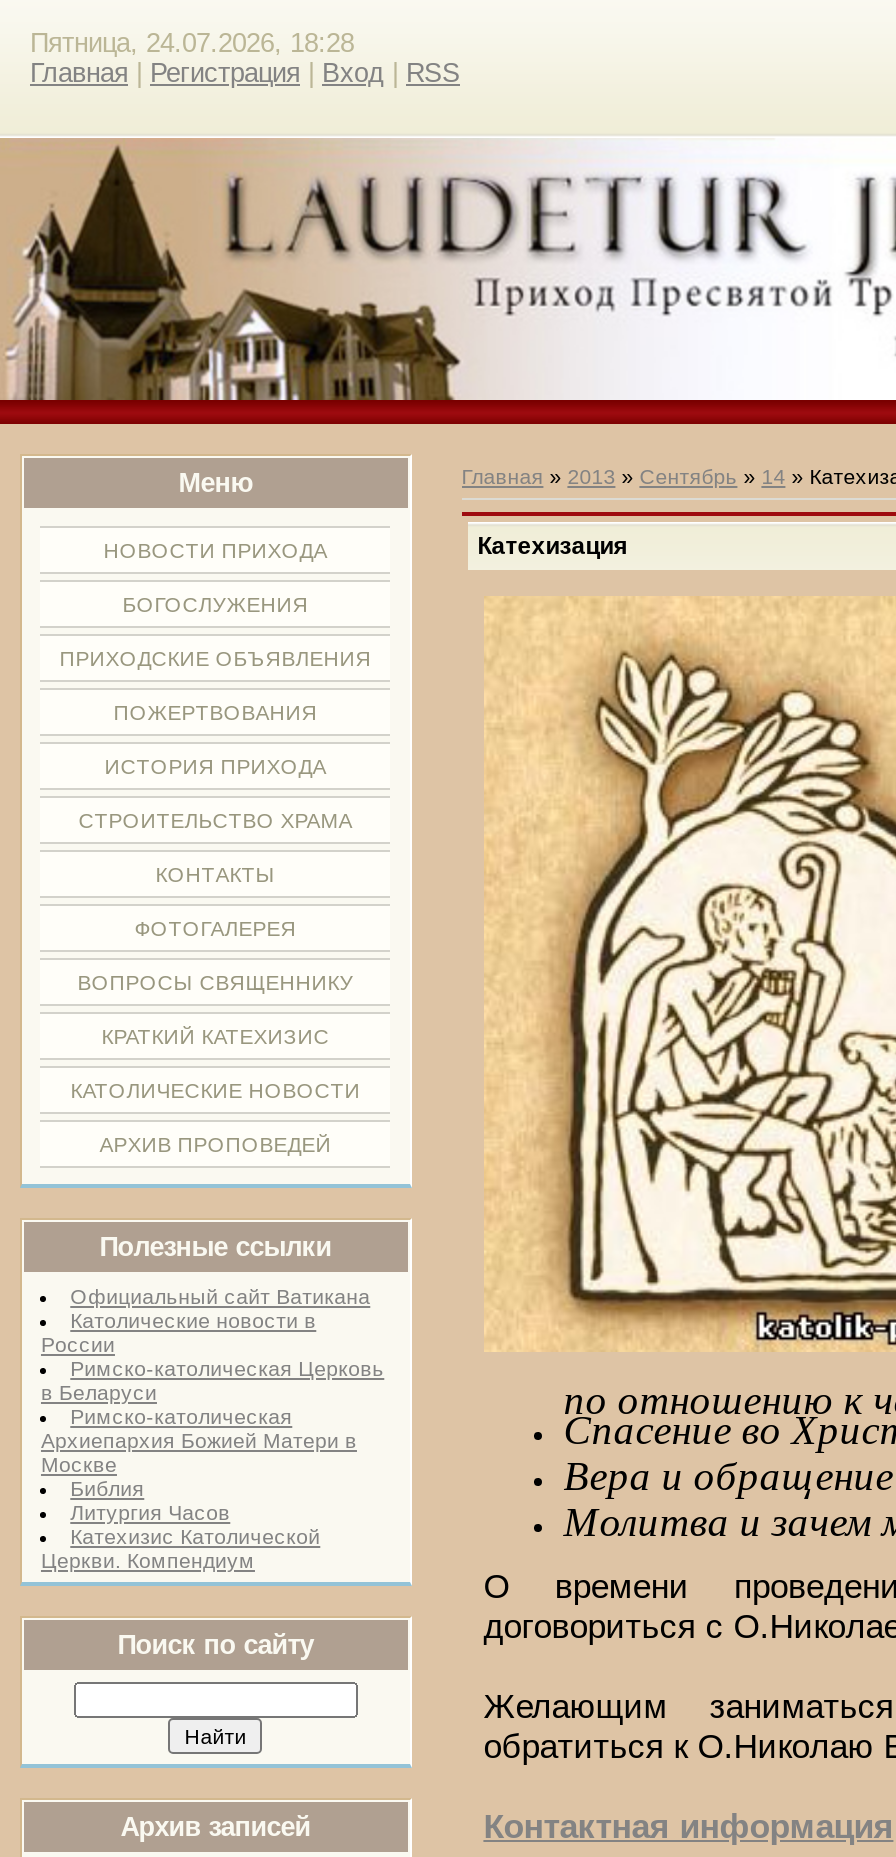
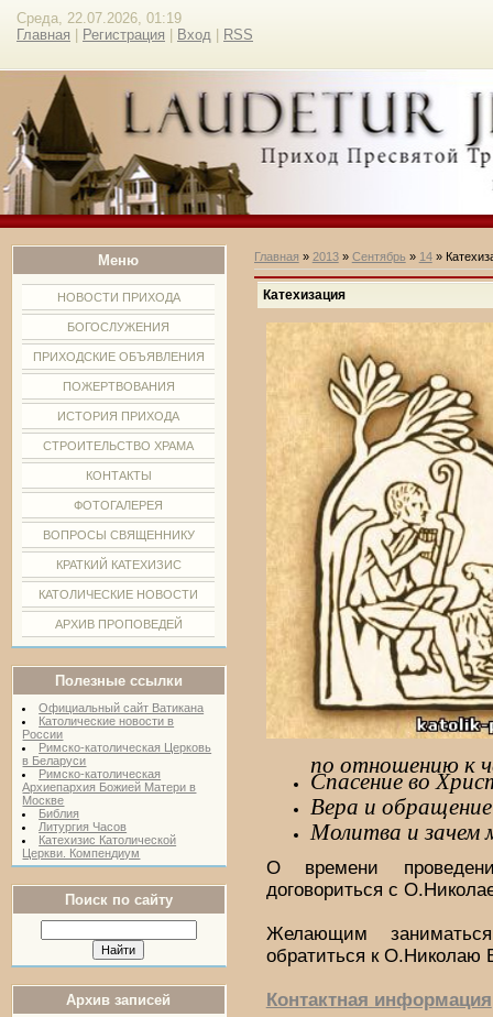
- Пятница, 24.07.2026, 18:28
+ Среда, 22.07.2026, 01:19
